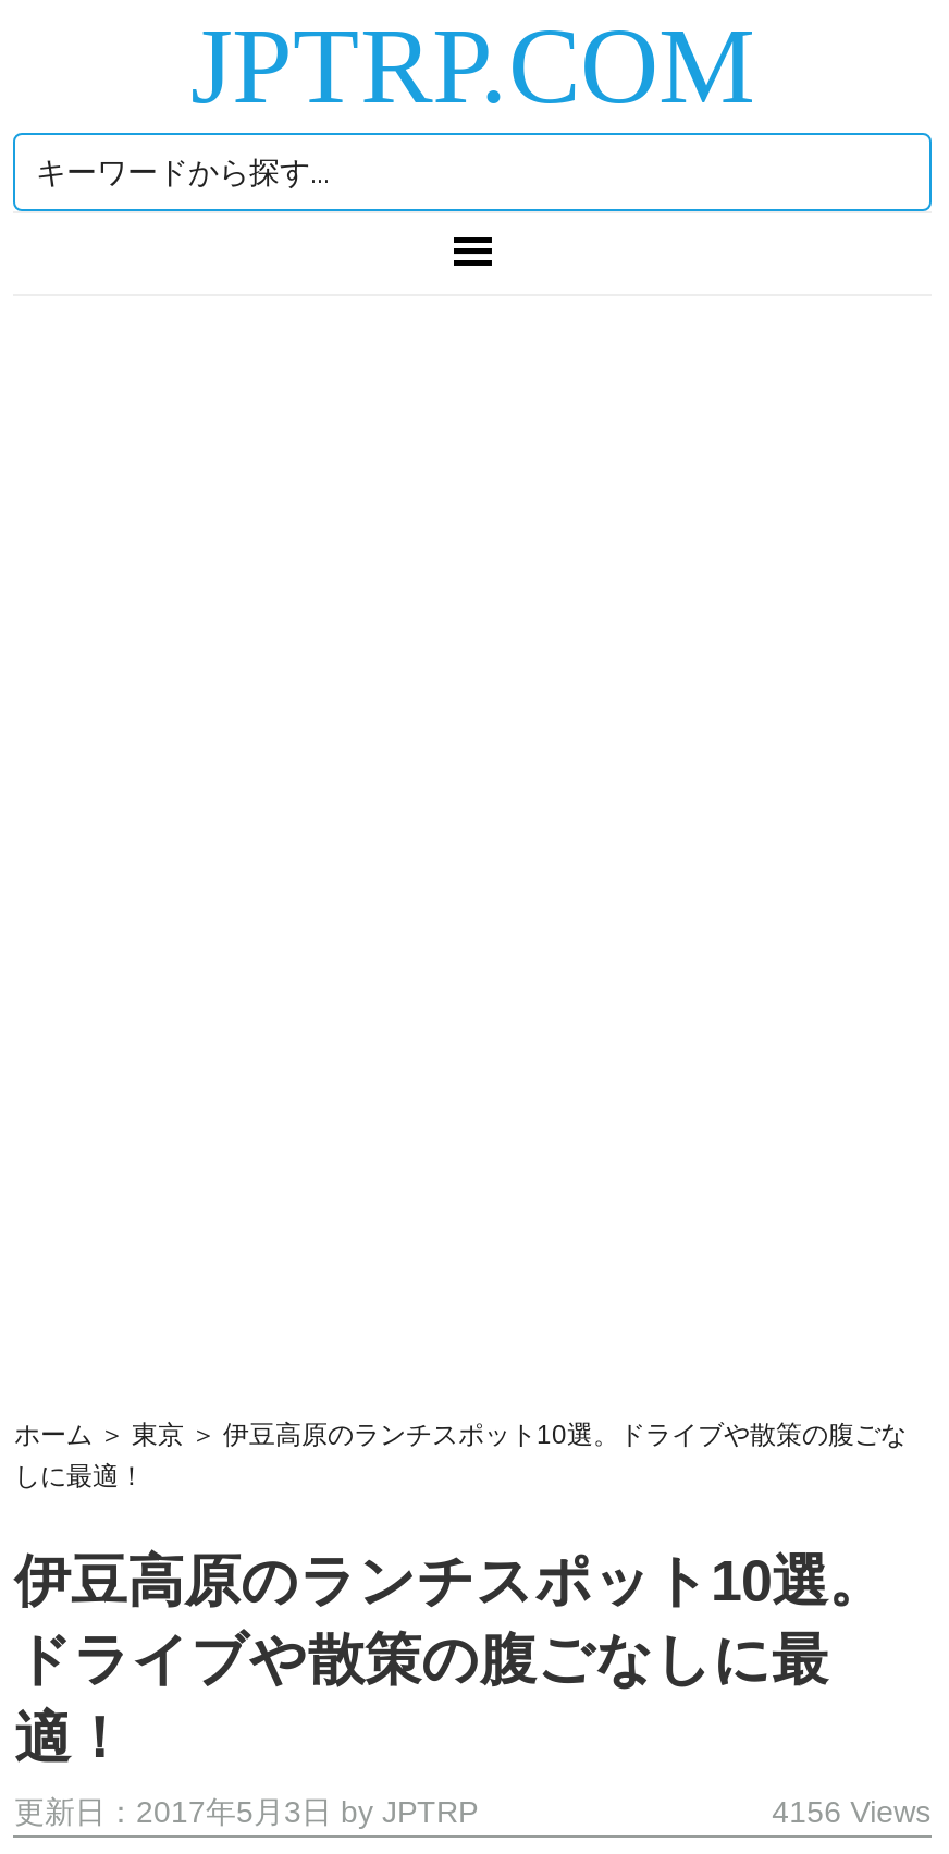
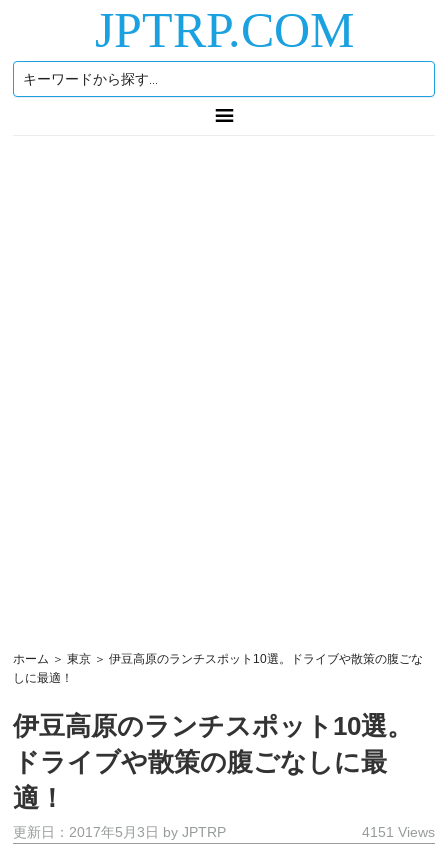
- 4156 Views
+ 4151 Views
